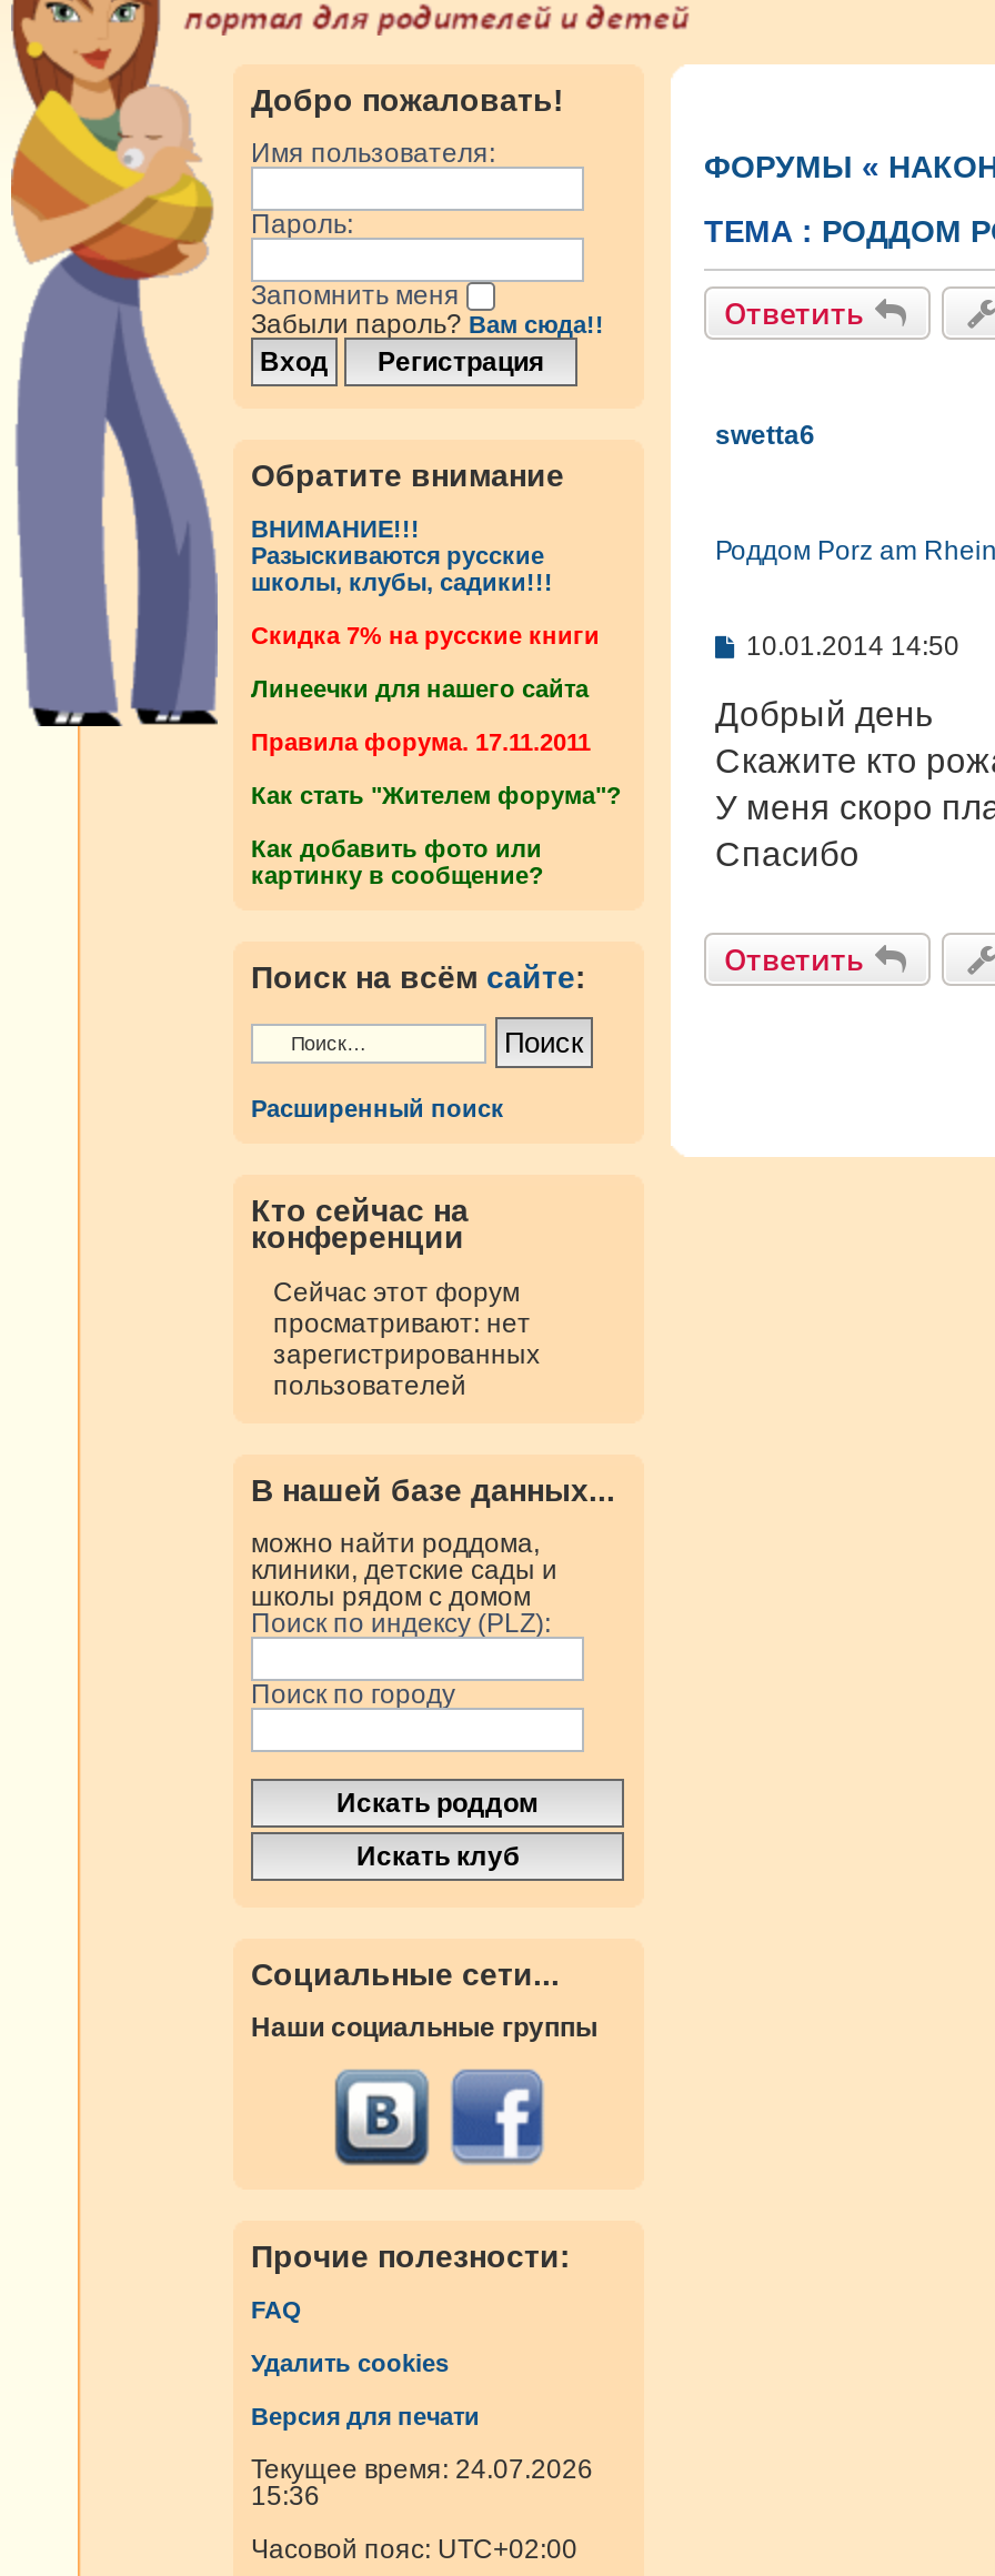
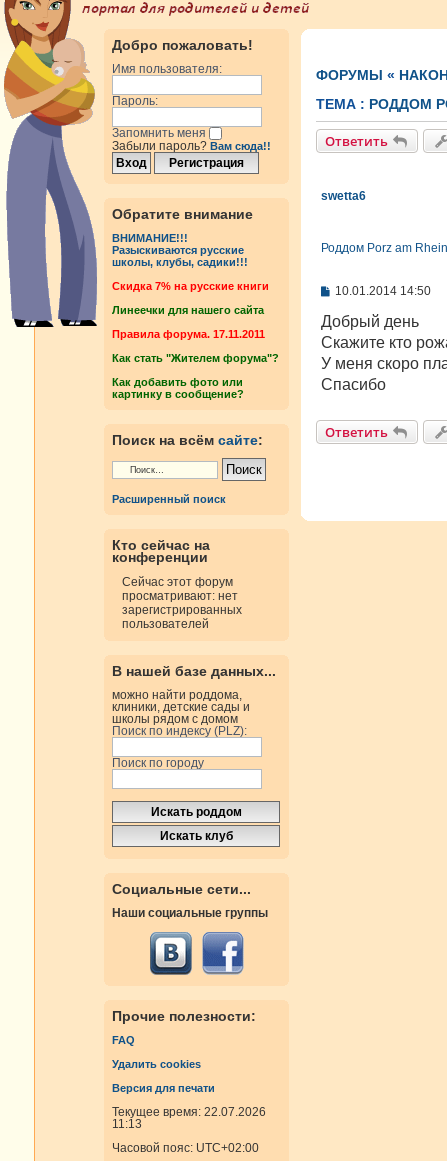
- Текущее время: 24.07.2026
+ Текущее время: 22.07.2026

- 15:36
+ 11:13
